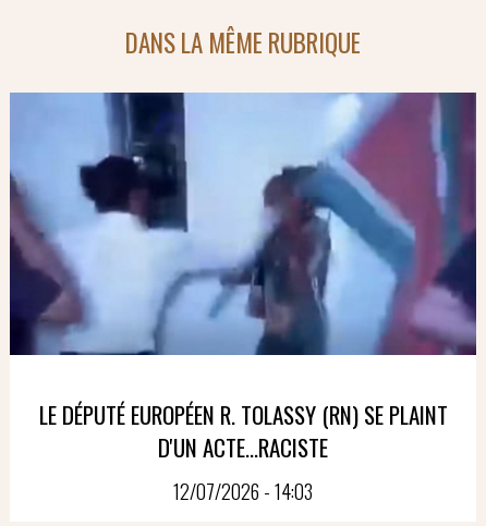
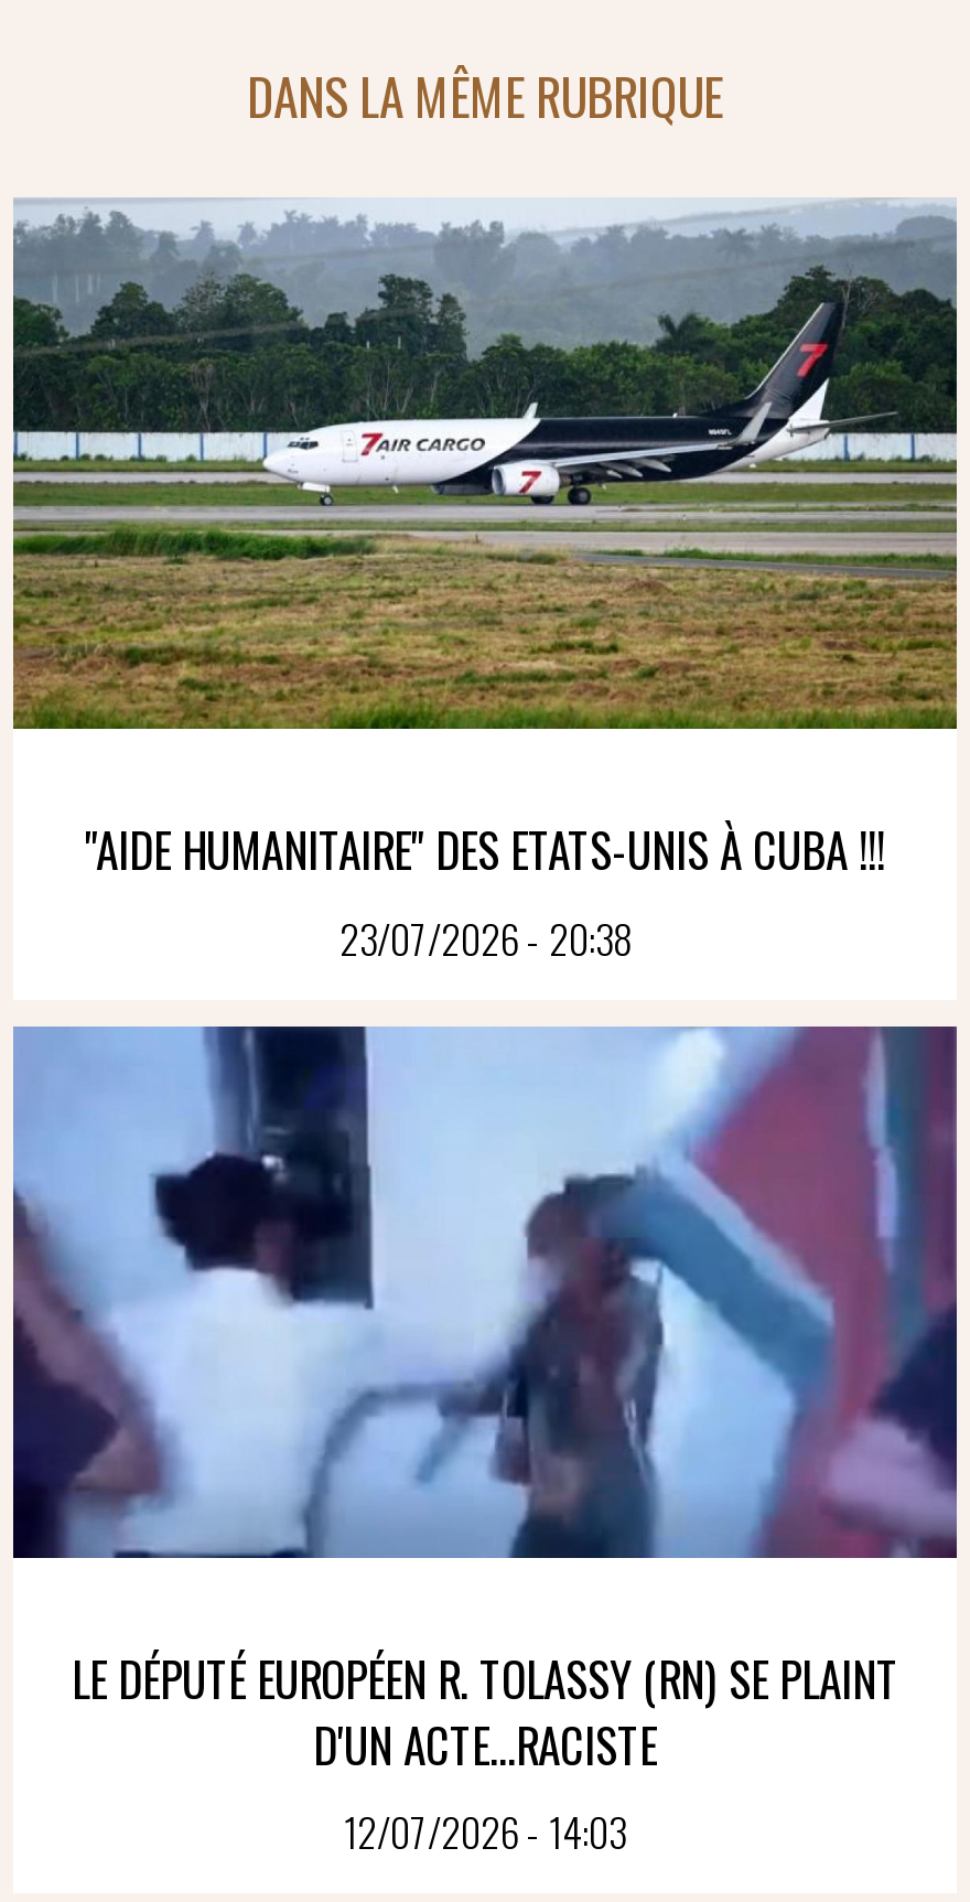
+ [image]
+ "AIDE HUMANITAIRE" DES ETATS-UNIS À CUBA !!!
+ 23/07/2026 - 20:38
